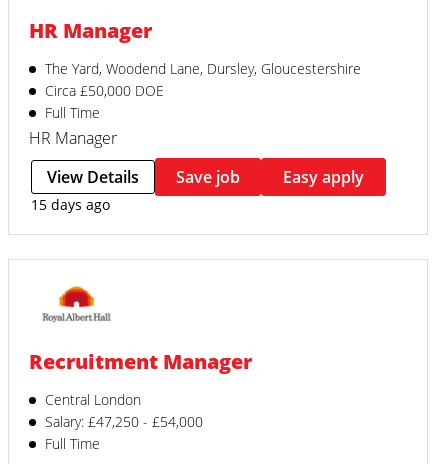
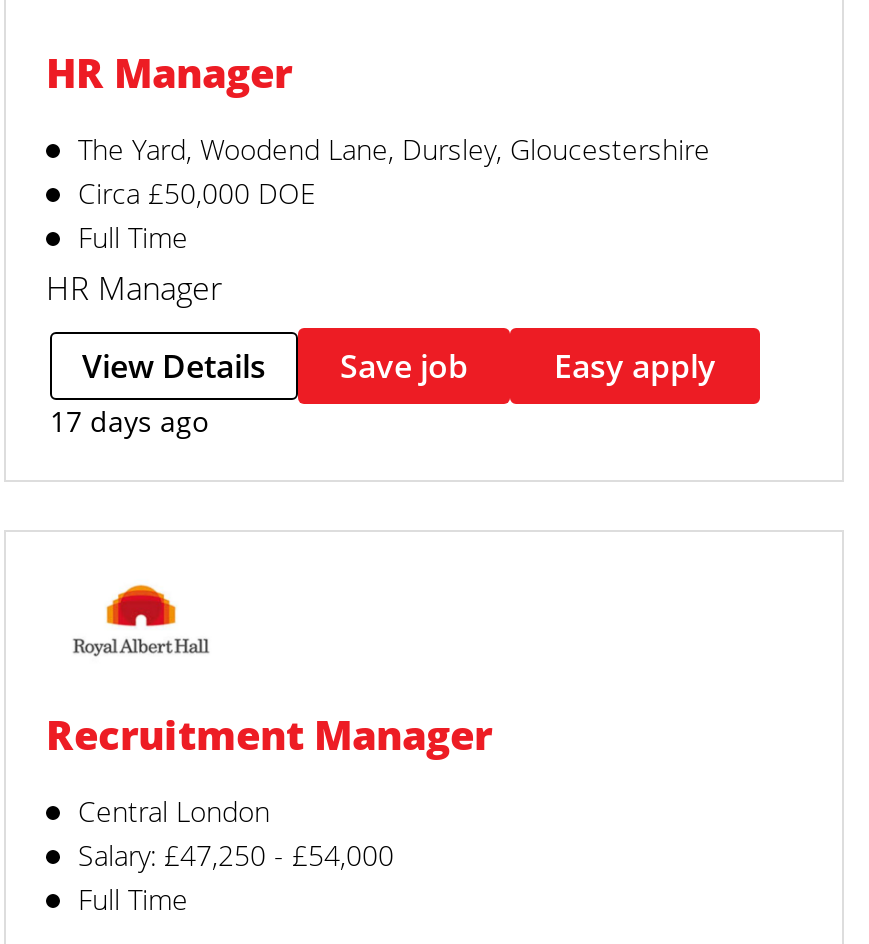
- 15 days ago
+ 17 days ago
